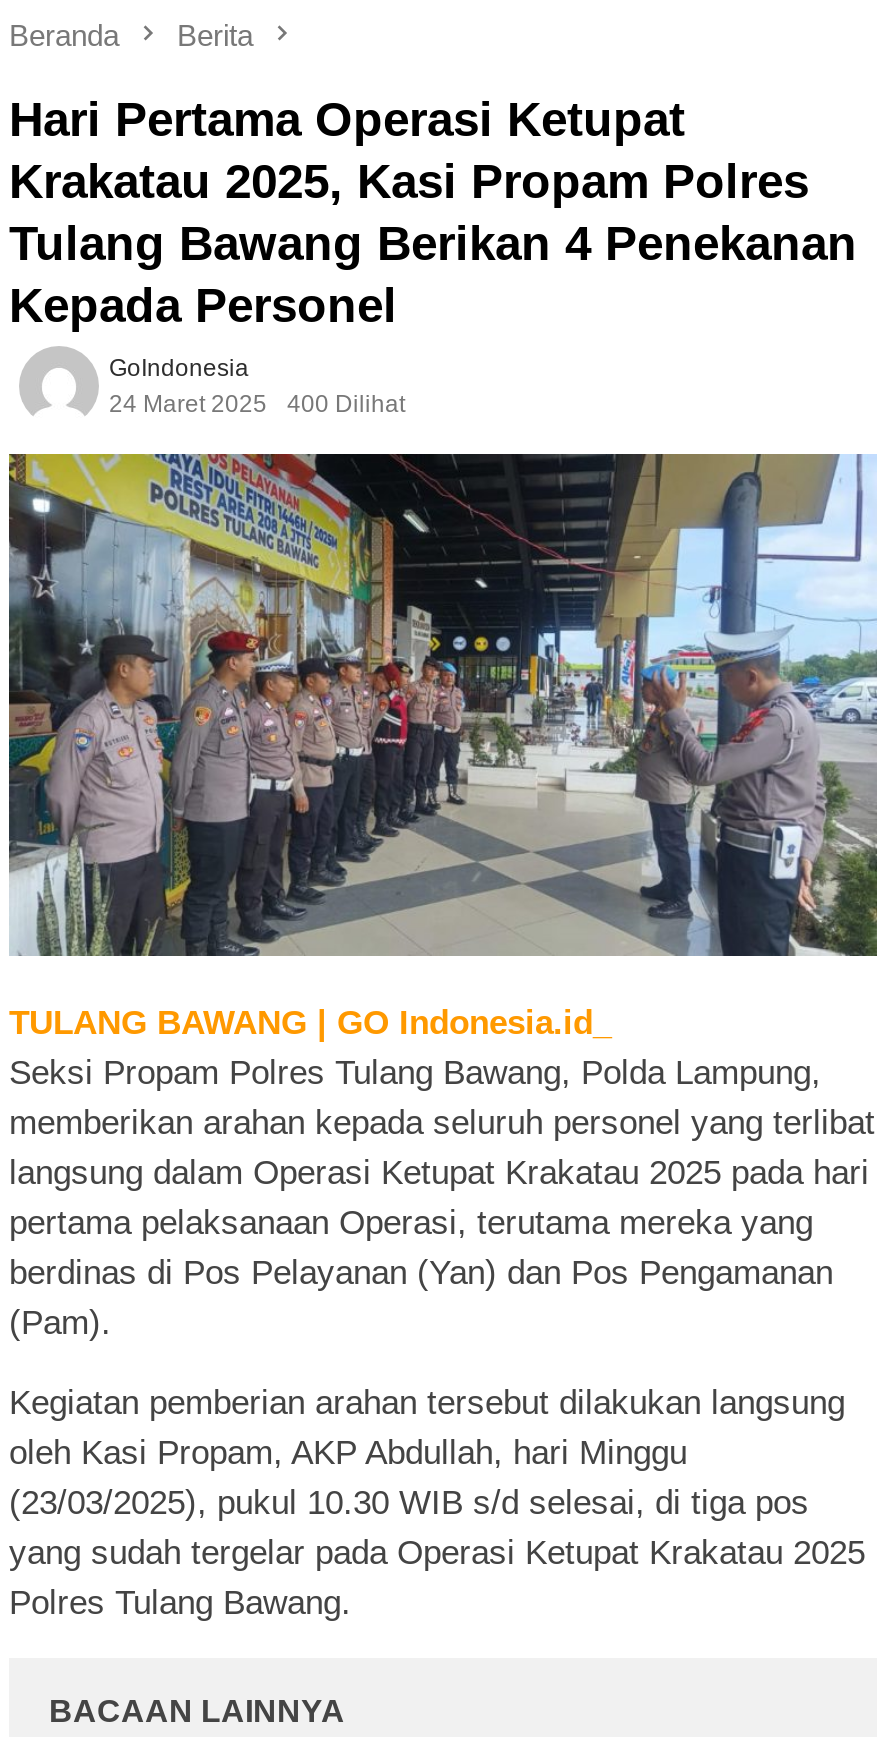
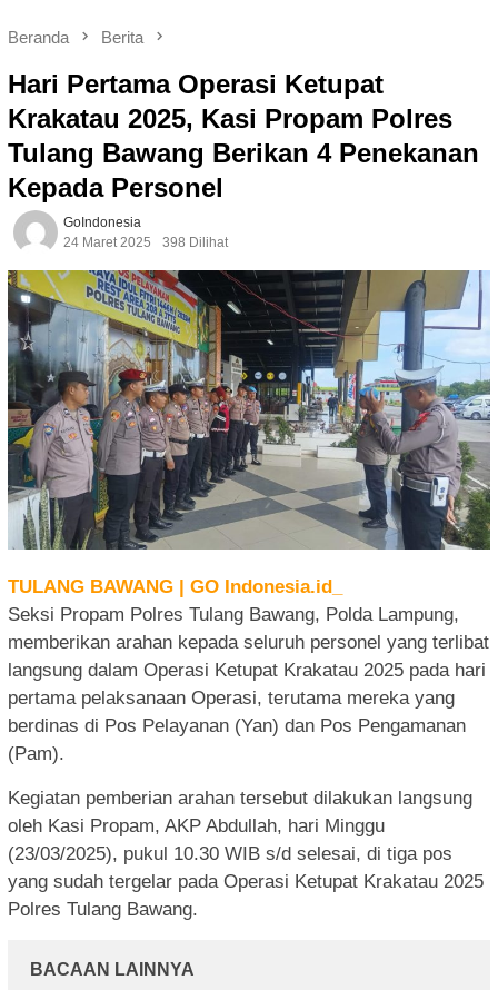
- 24 Maret 2025 400 Dilihat
+ 24 Maret 2025 398 Dilihat
